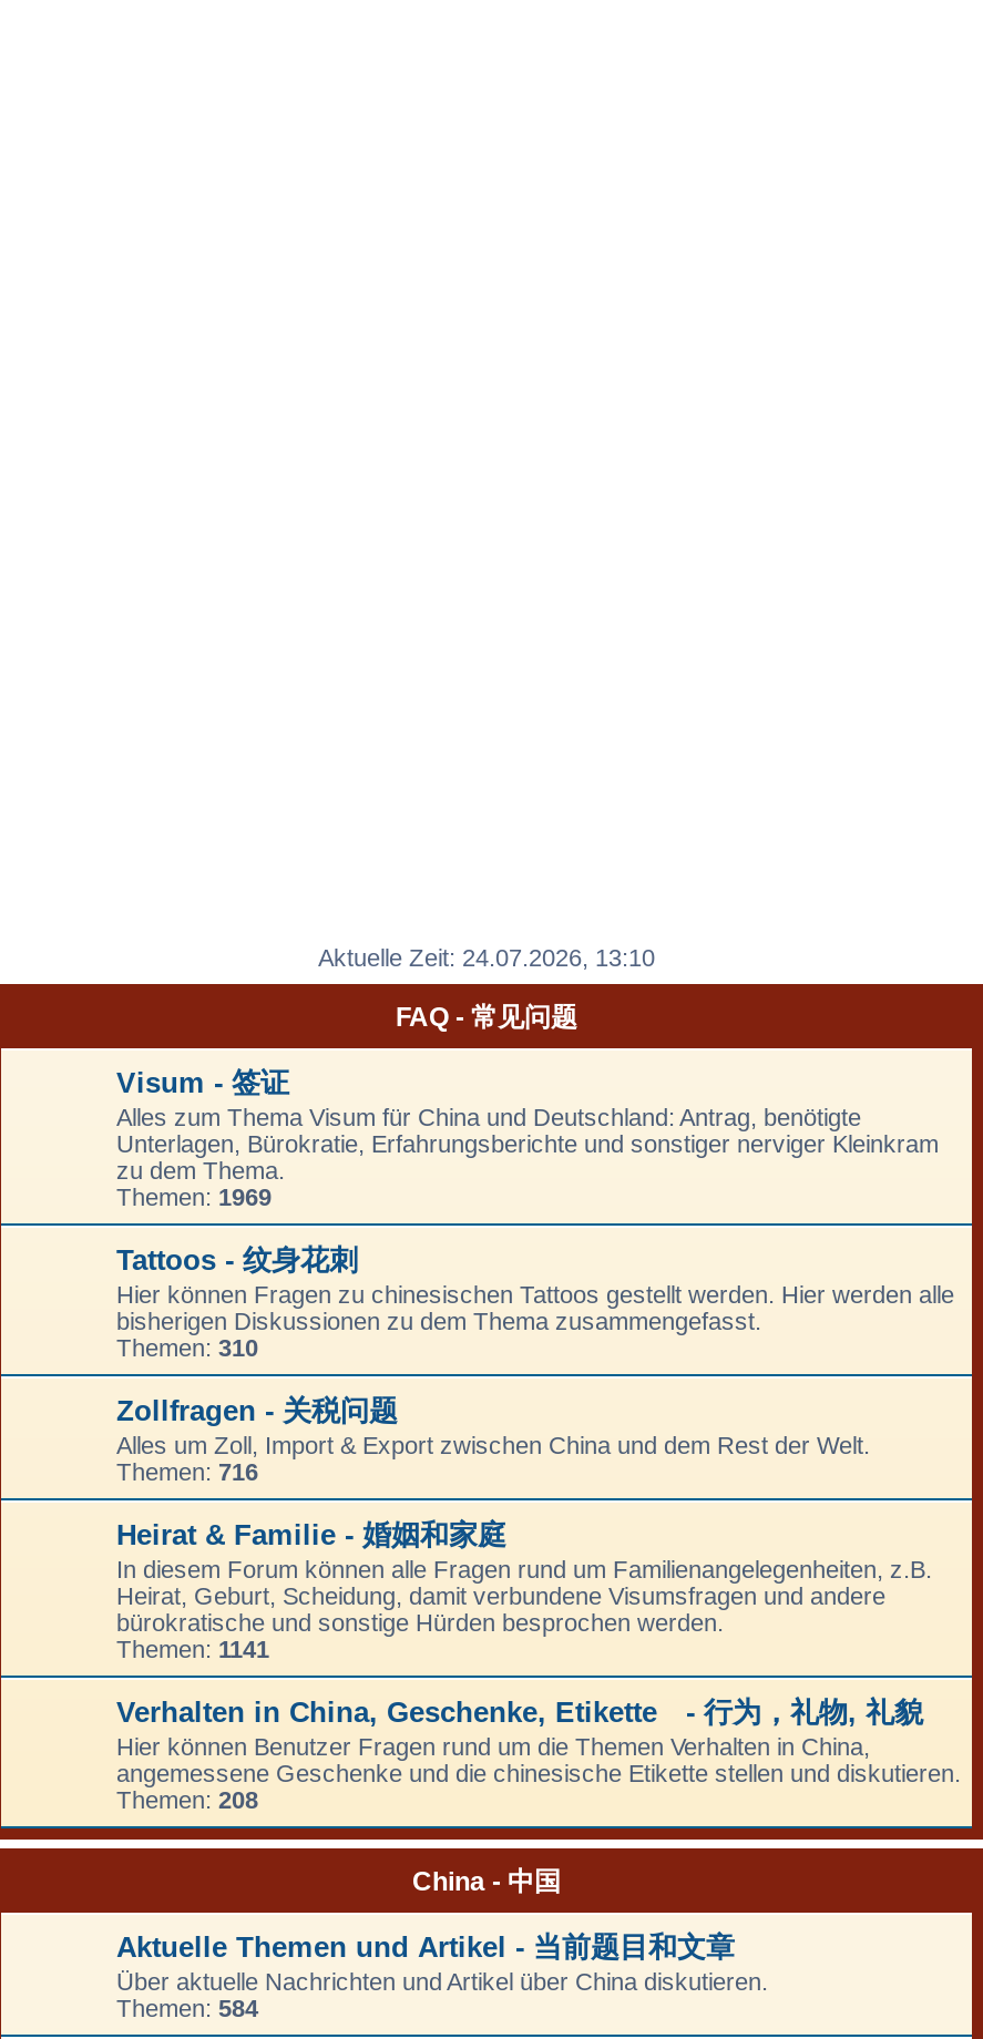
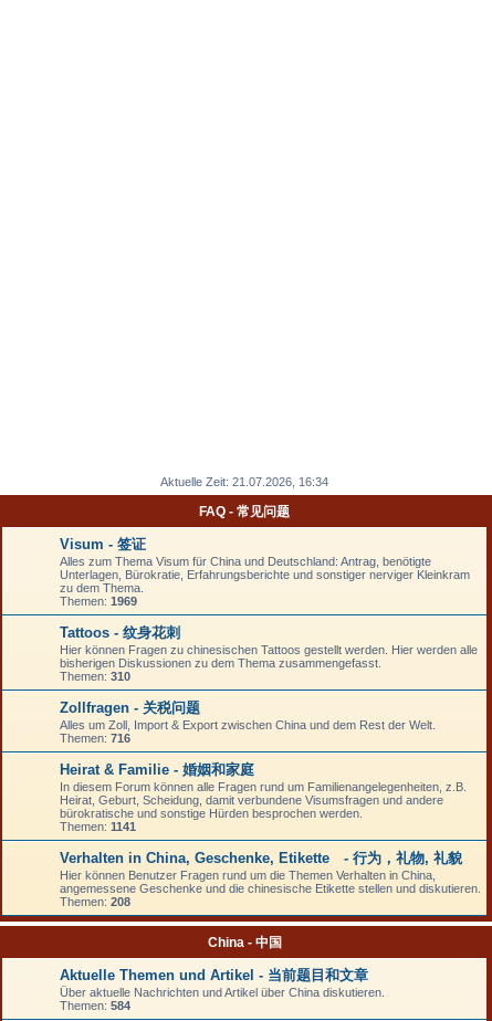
- Aktuelle Zeit: 24.07.2026, 13:10
+ Aktuelle Zeit: 21.07.2026, 16:34
